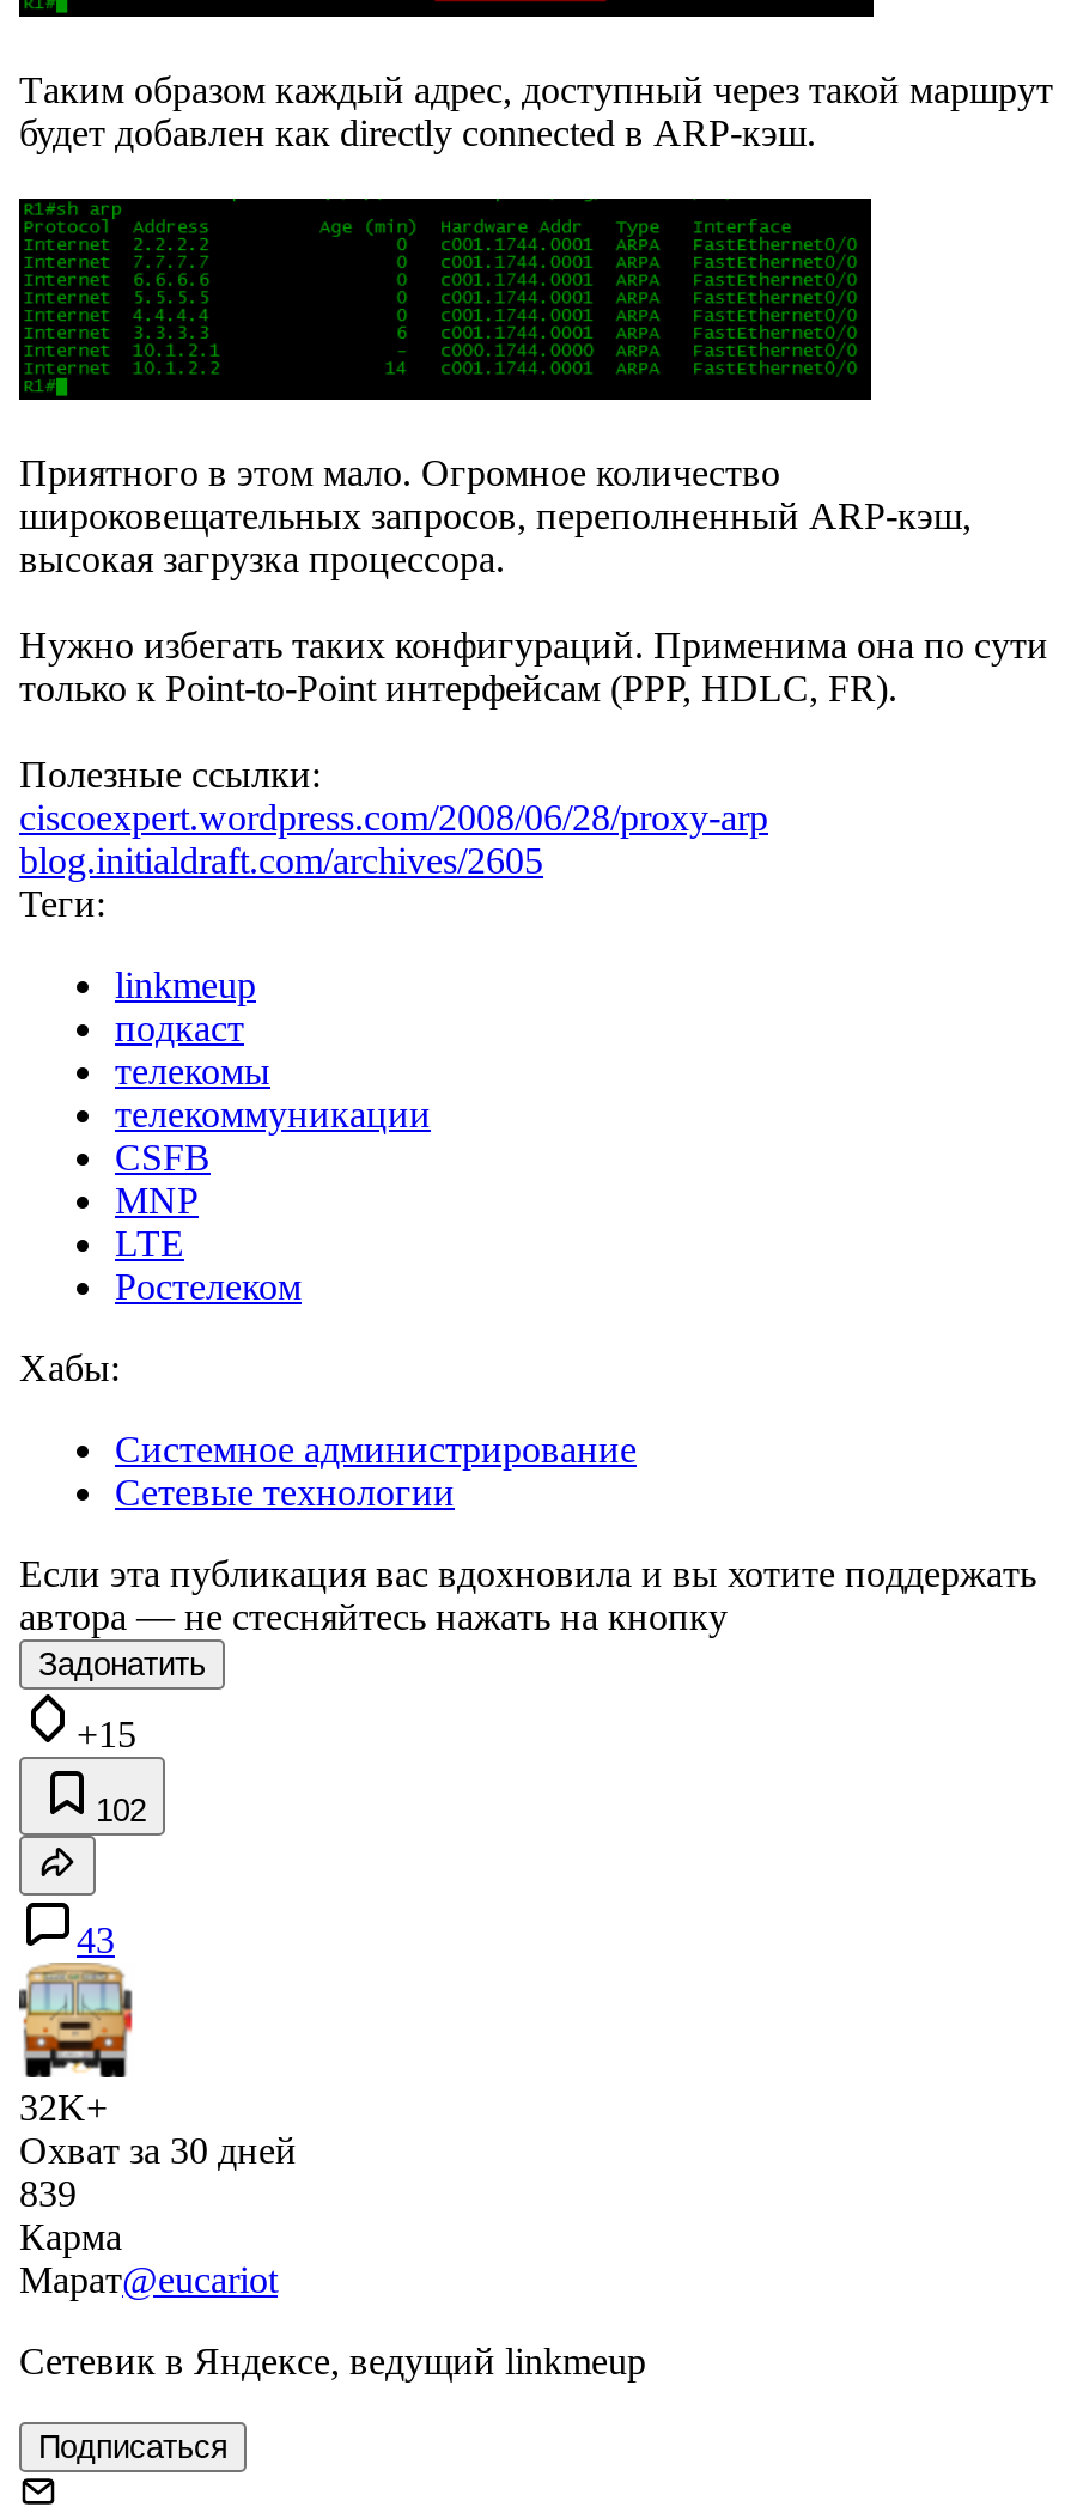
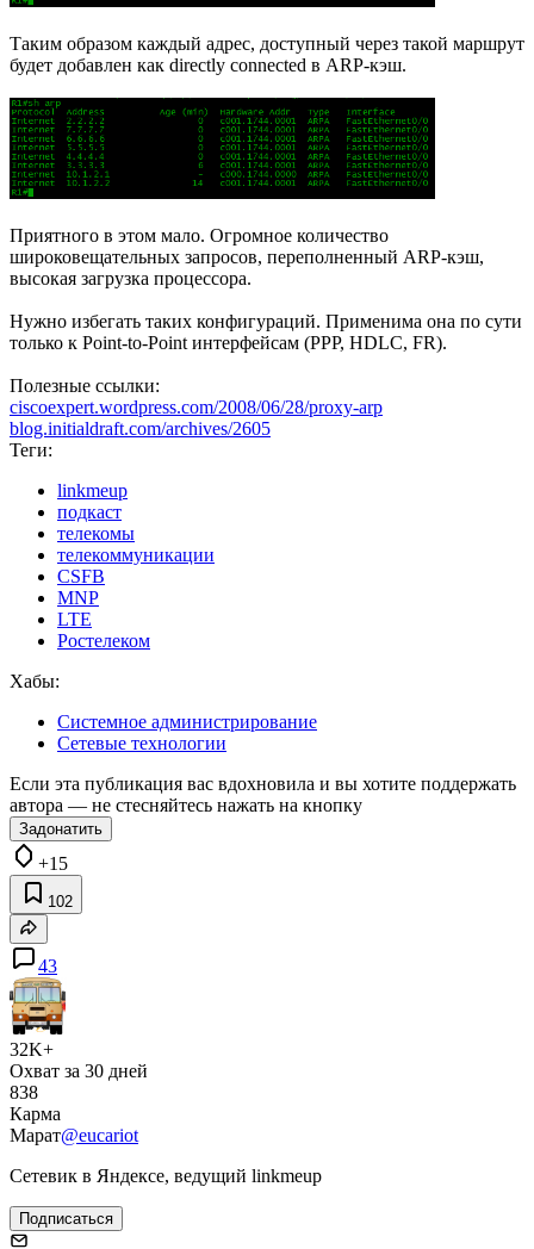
- 839
+ 838
